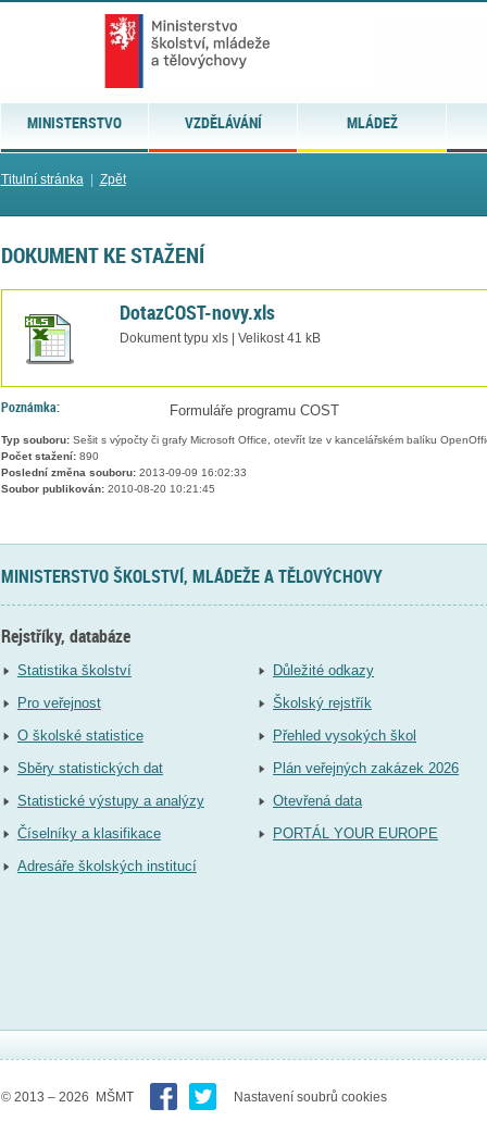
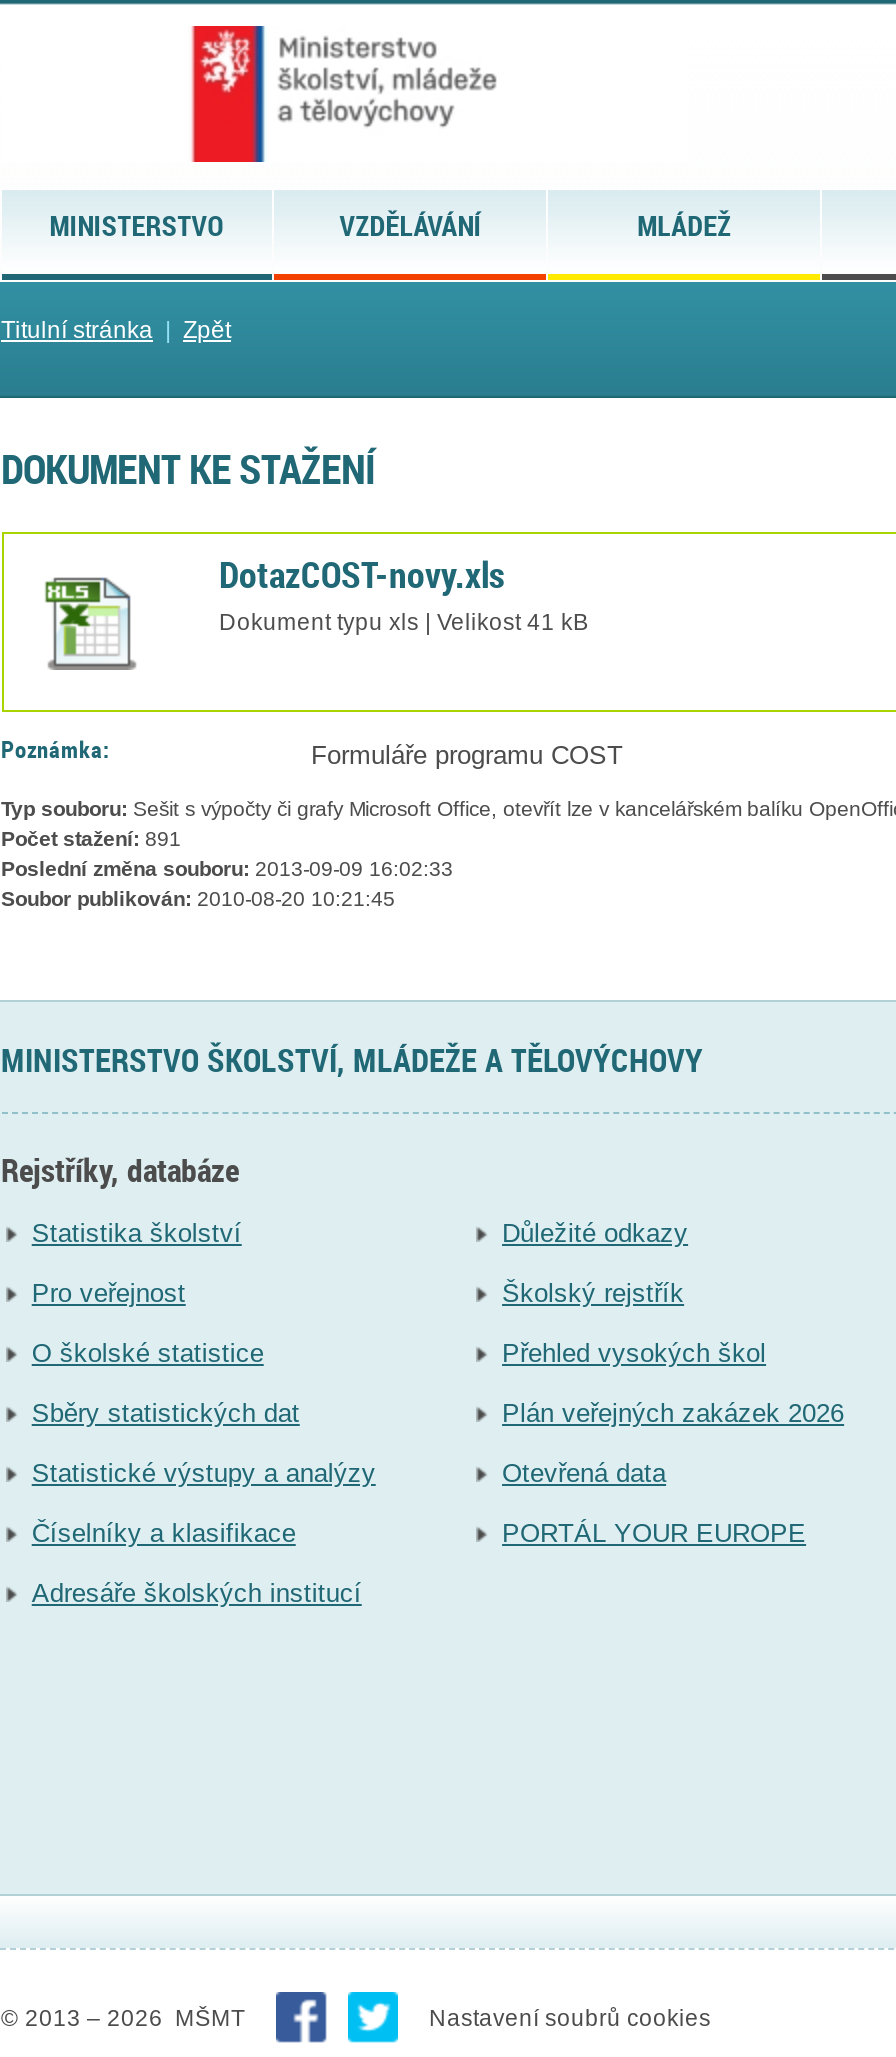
- Počet stažení: 890
+ Počet stažení: 891
